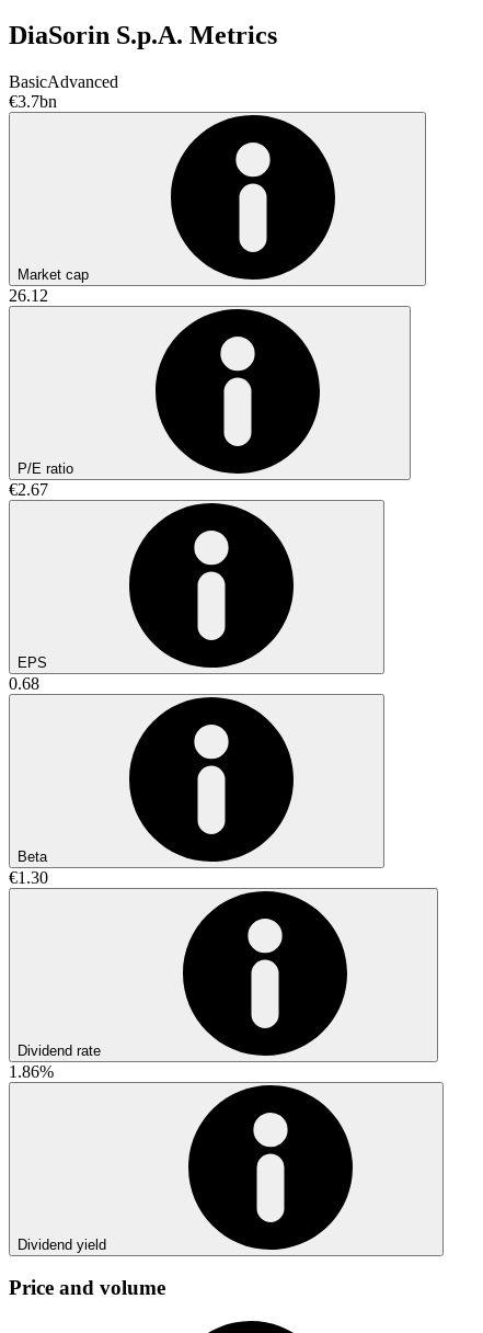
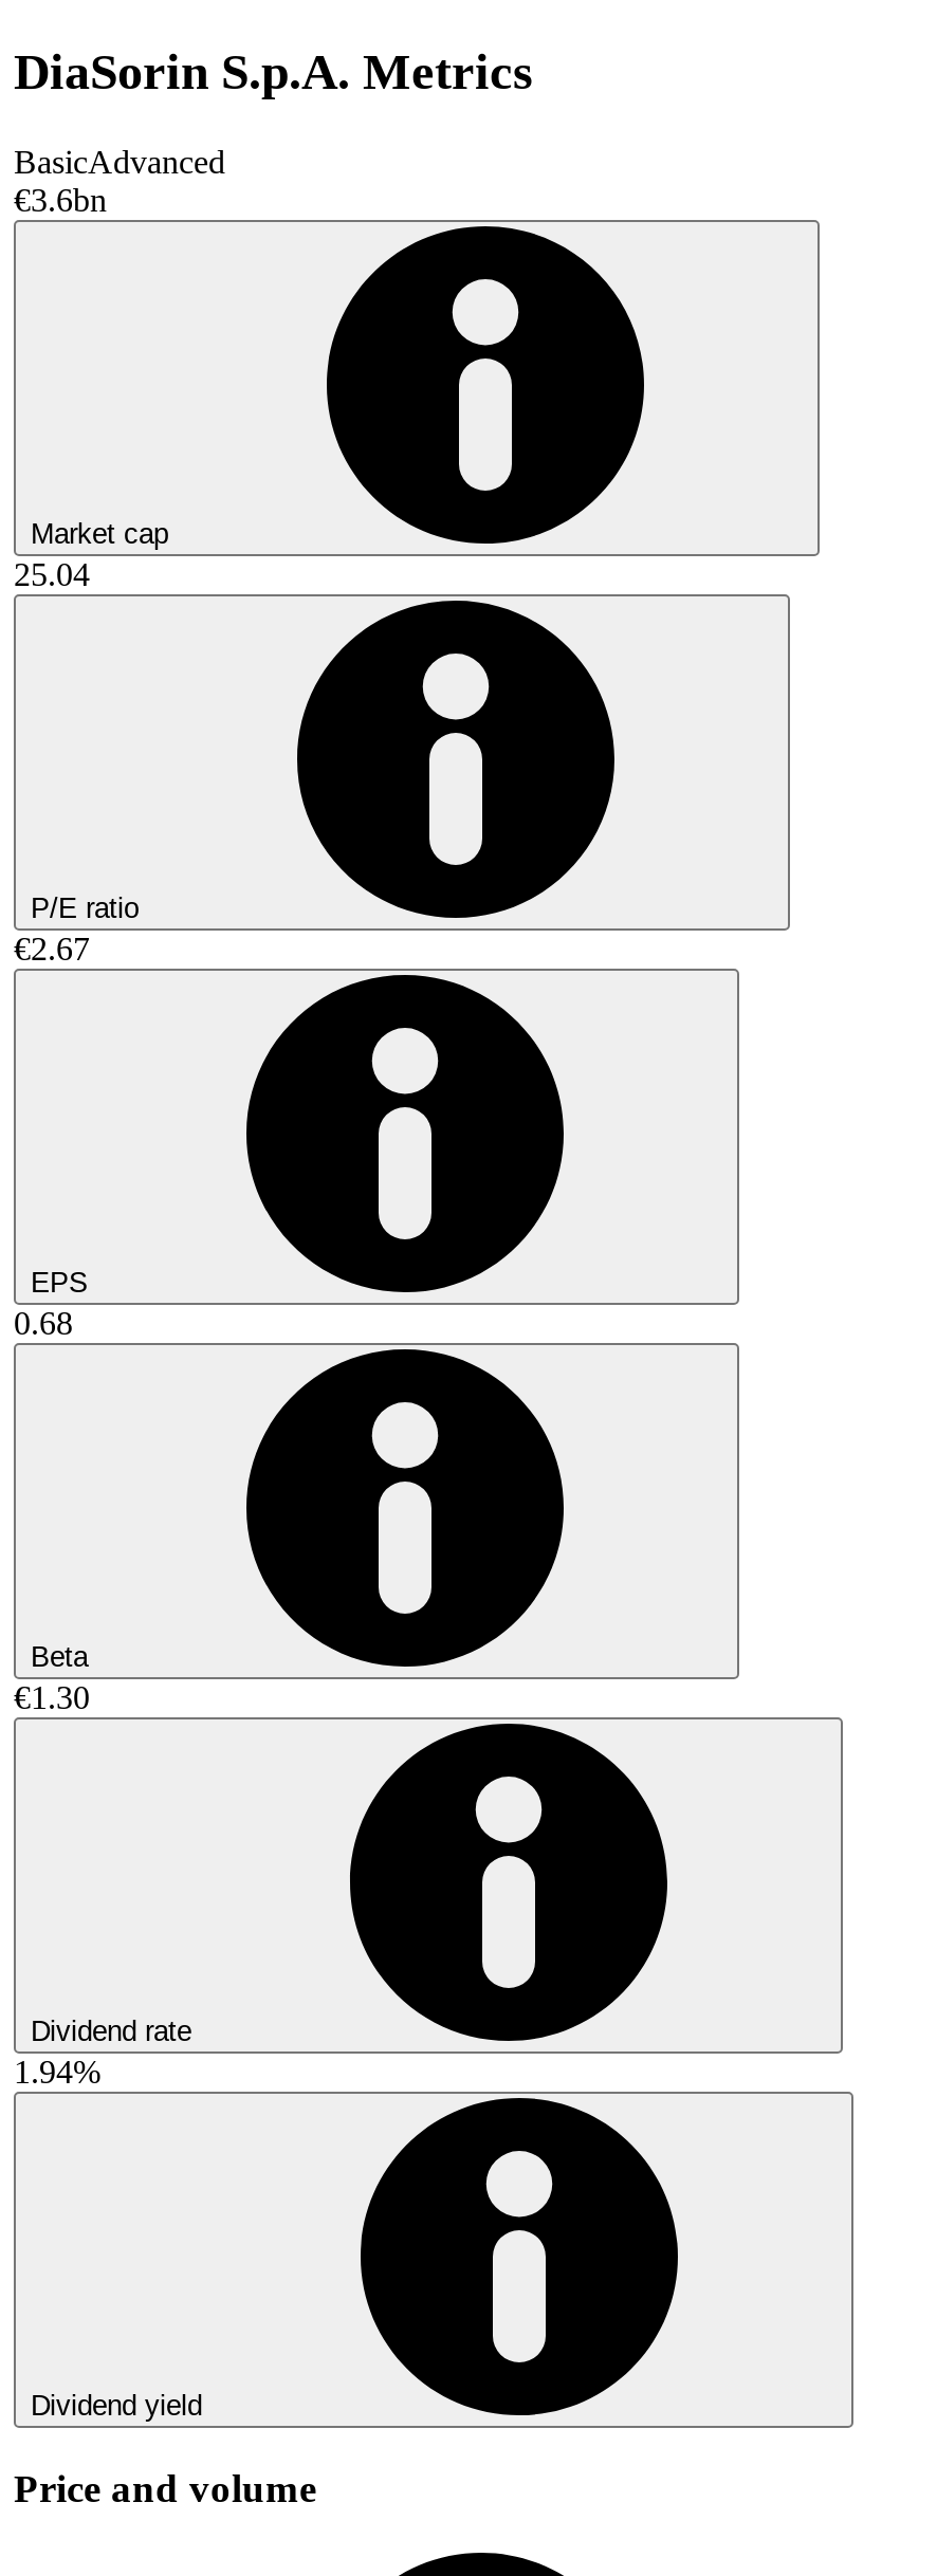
- €3.7bn
+ €3.6bn

- 26.12
+ 25.04

- 1.86%
+ 1.94%
